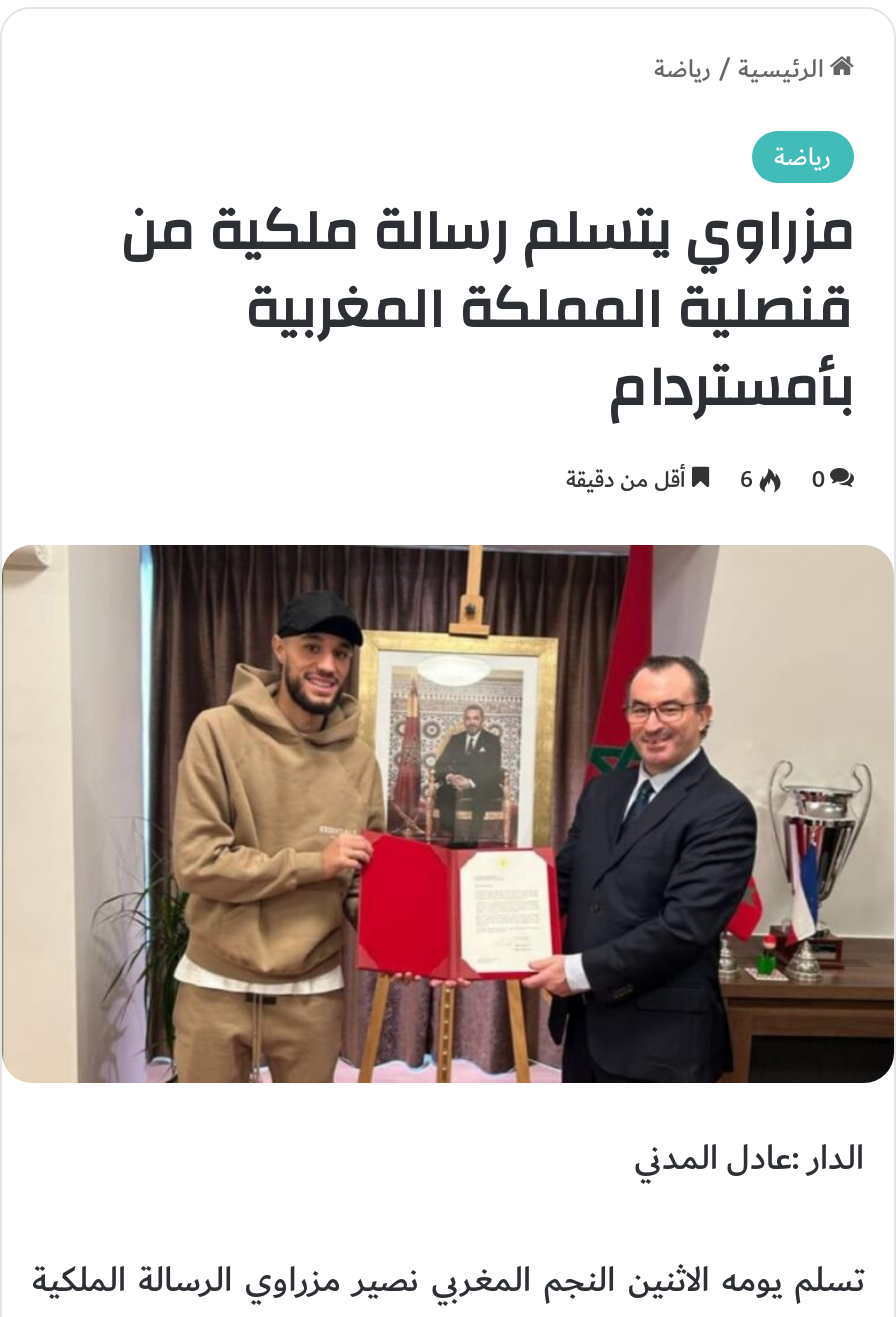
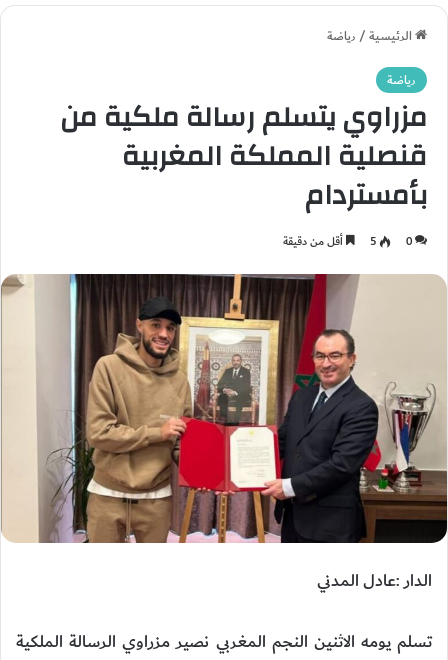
- 0 6 أقل من دقيقة
+ 0 5 أقل من دقيقة
